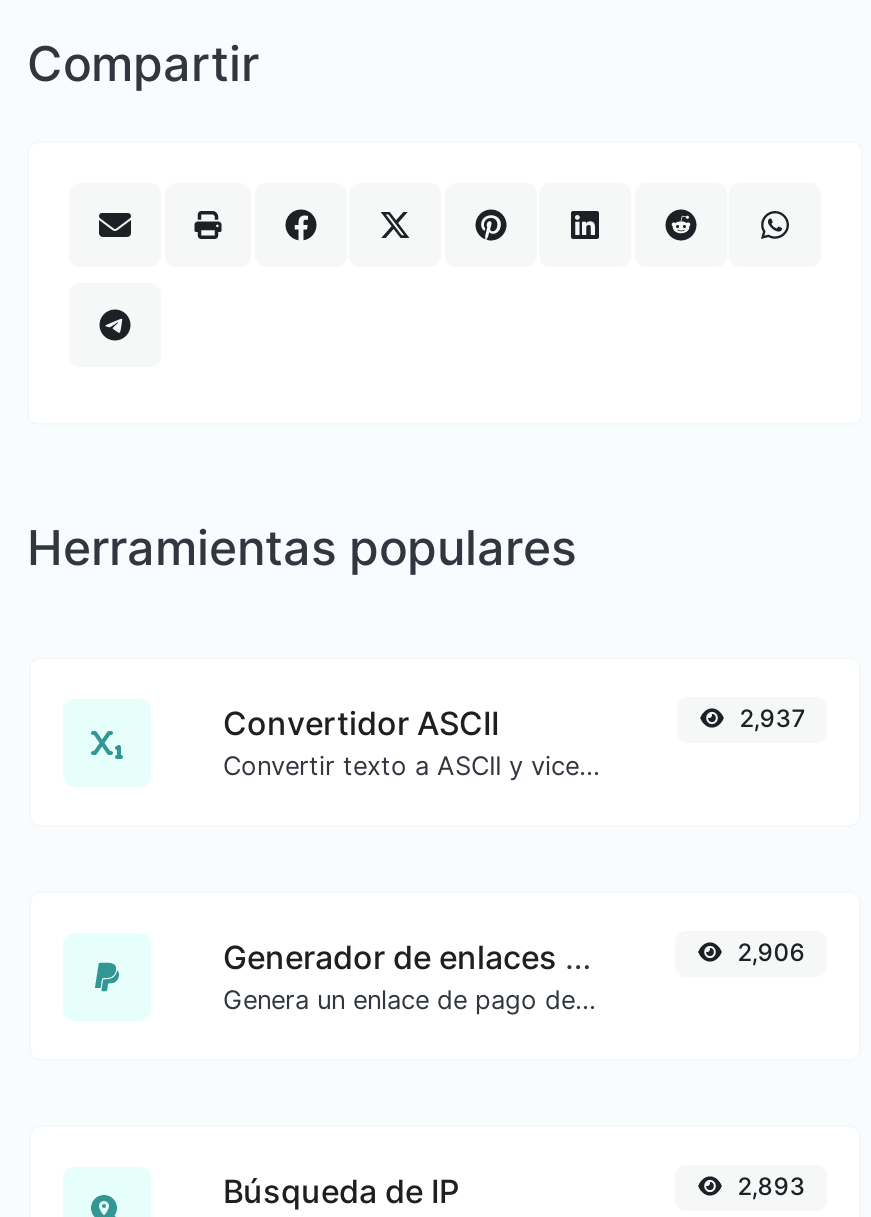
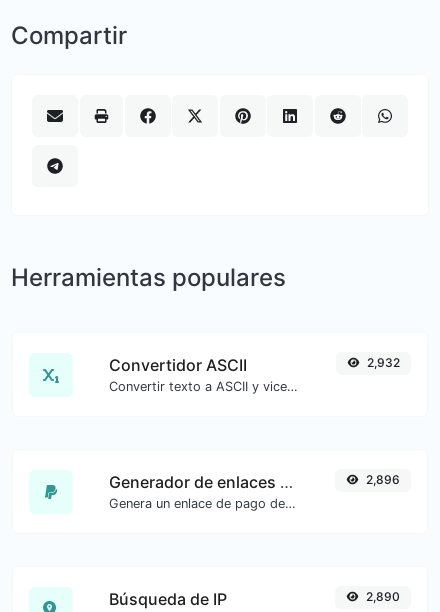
- 2,937
+ 2,932

- 2,906
+ 2,896

- 2,893
+ 2,890
